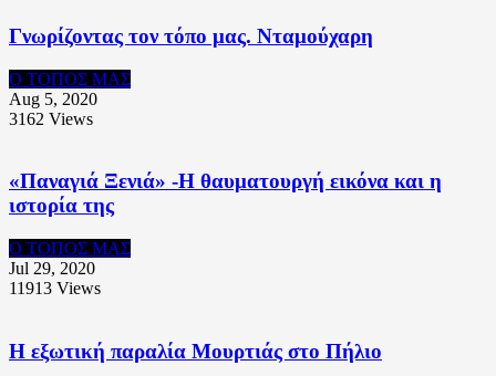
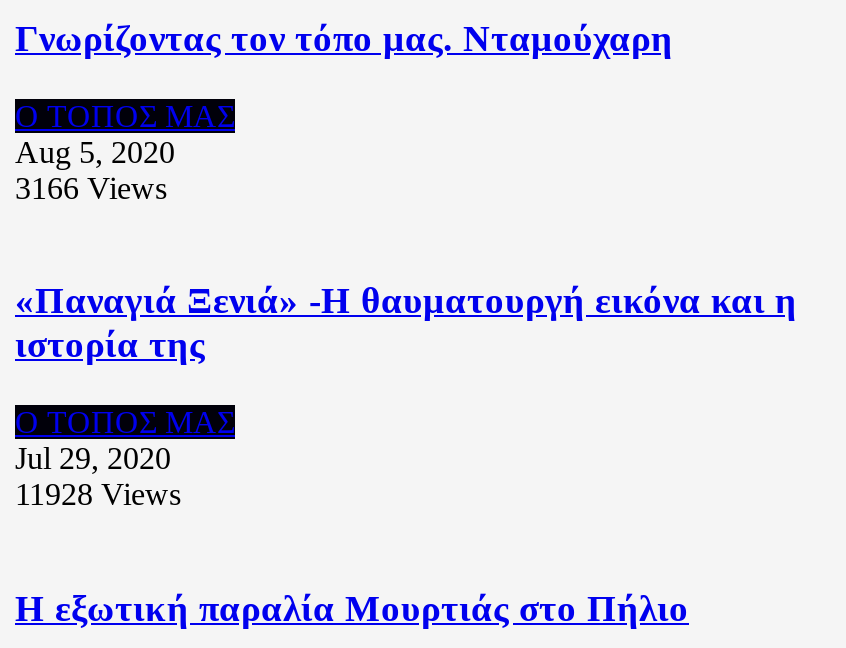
- 3162 Views
+ 3166 Views

- 11913 Views
+ 11928 Views
